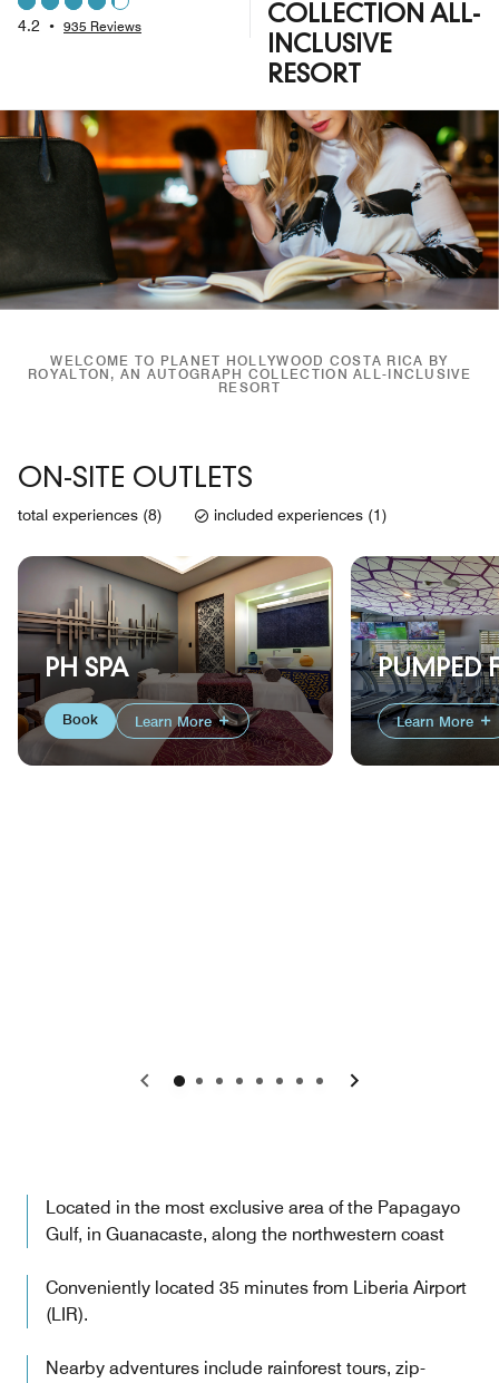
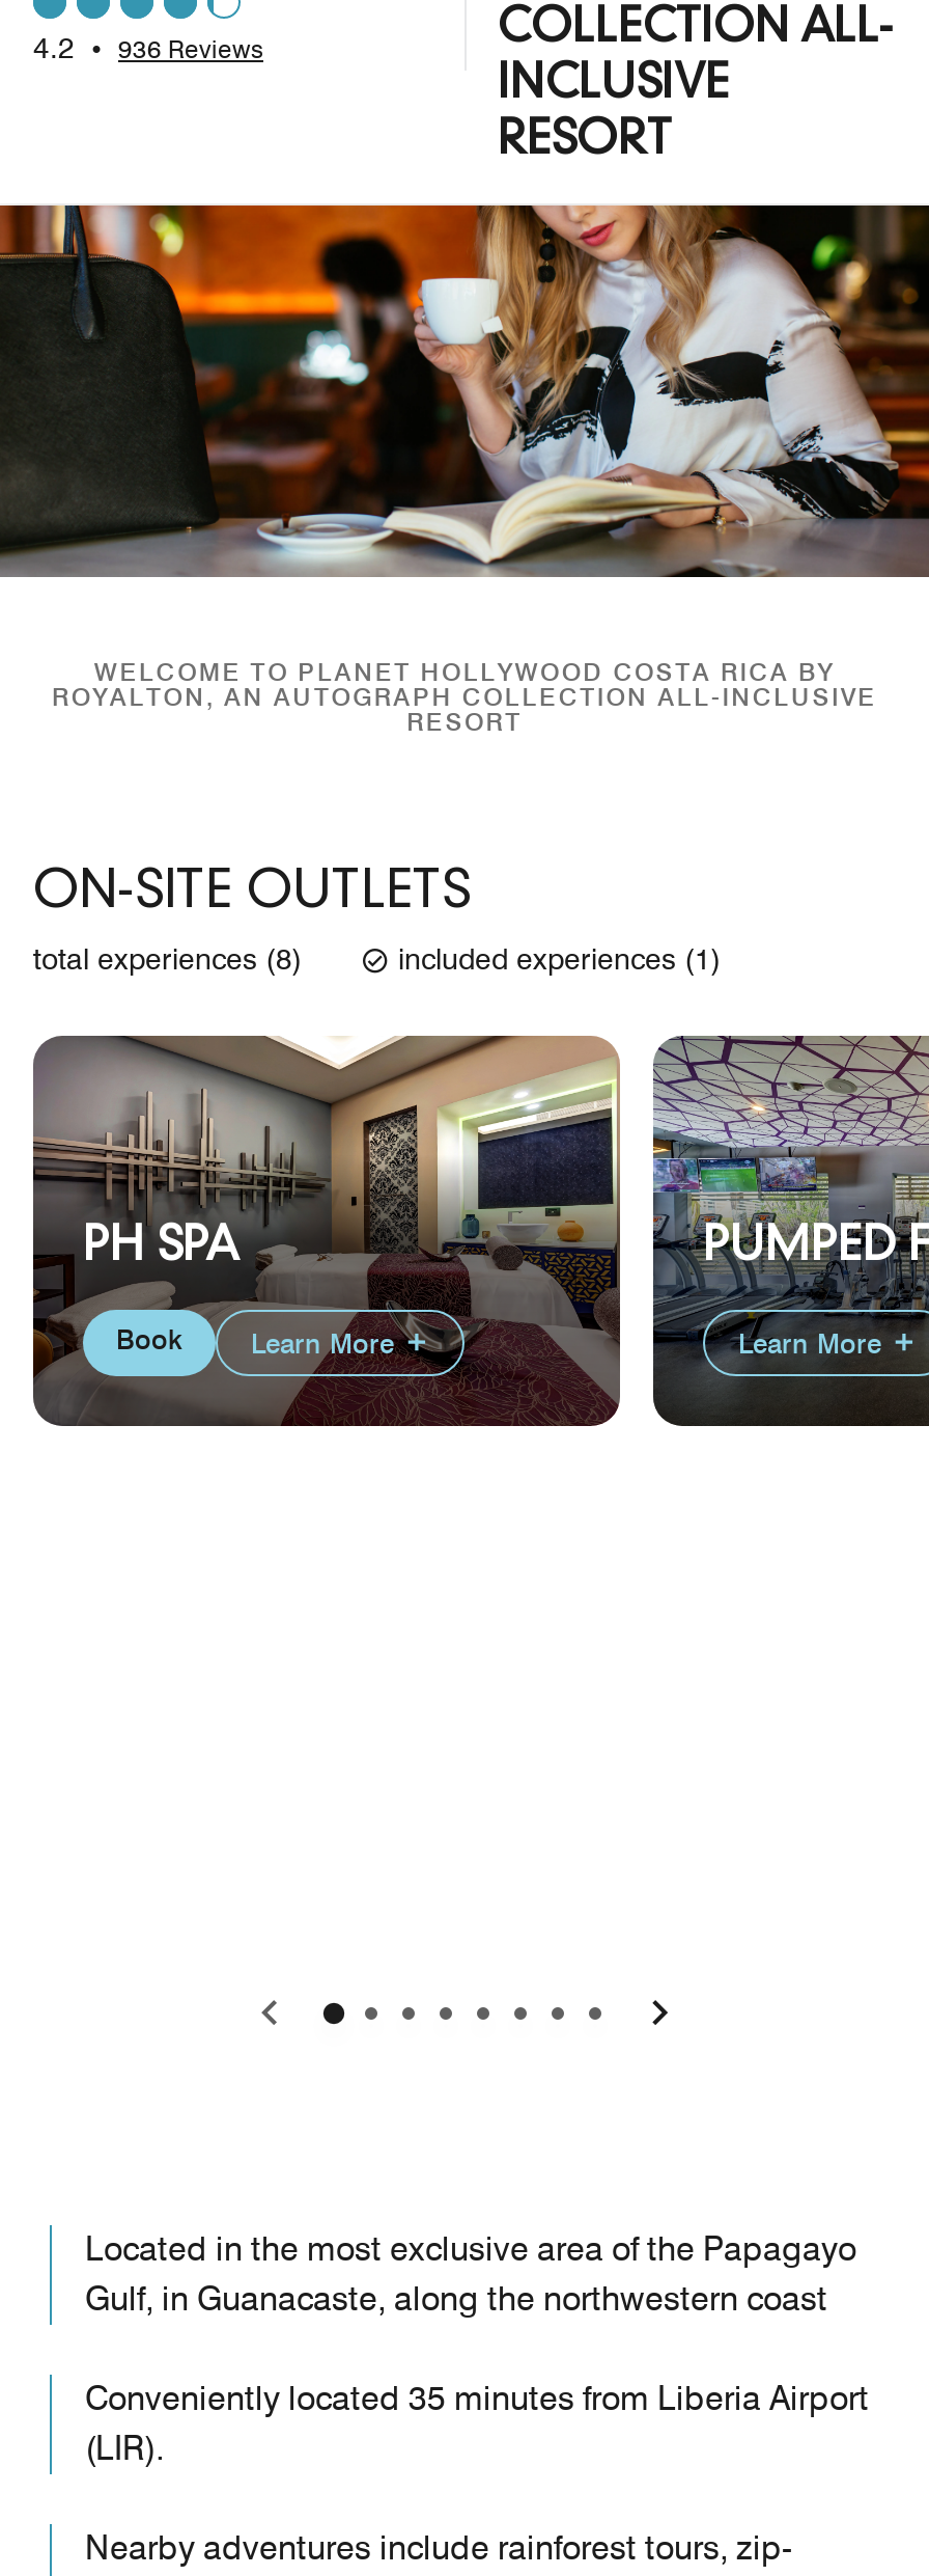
- 4.2 • 935 Reviews
+ 4.2 • 936 Reviews
